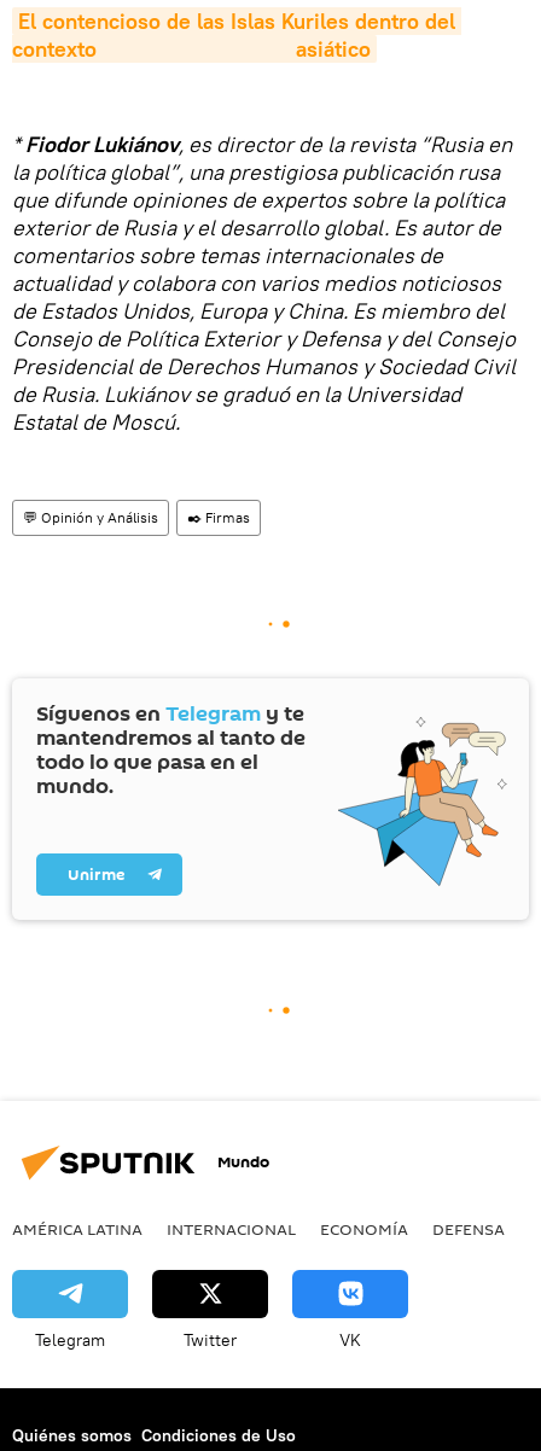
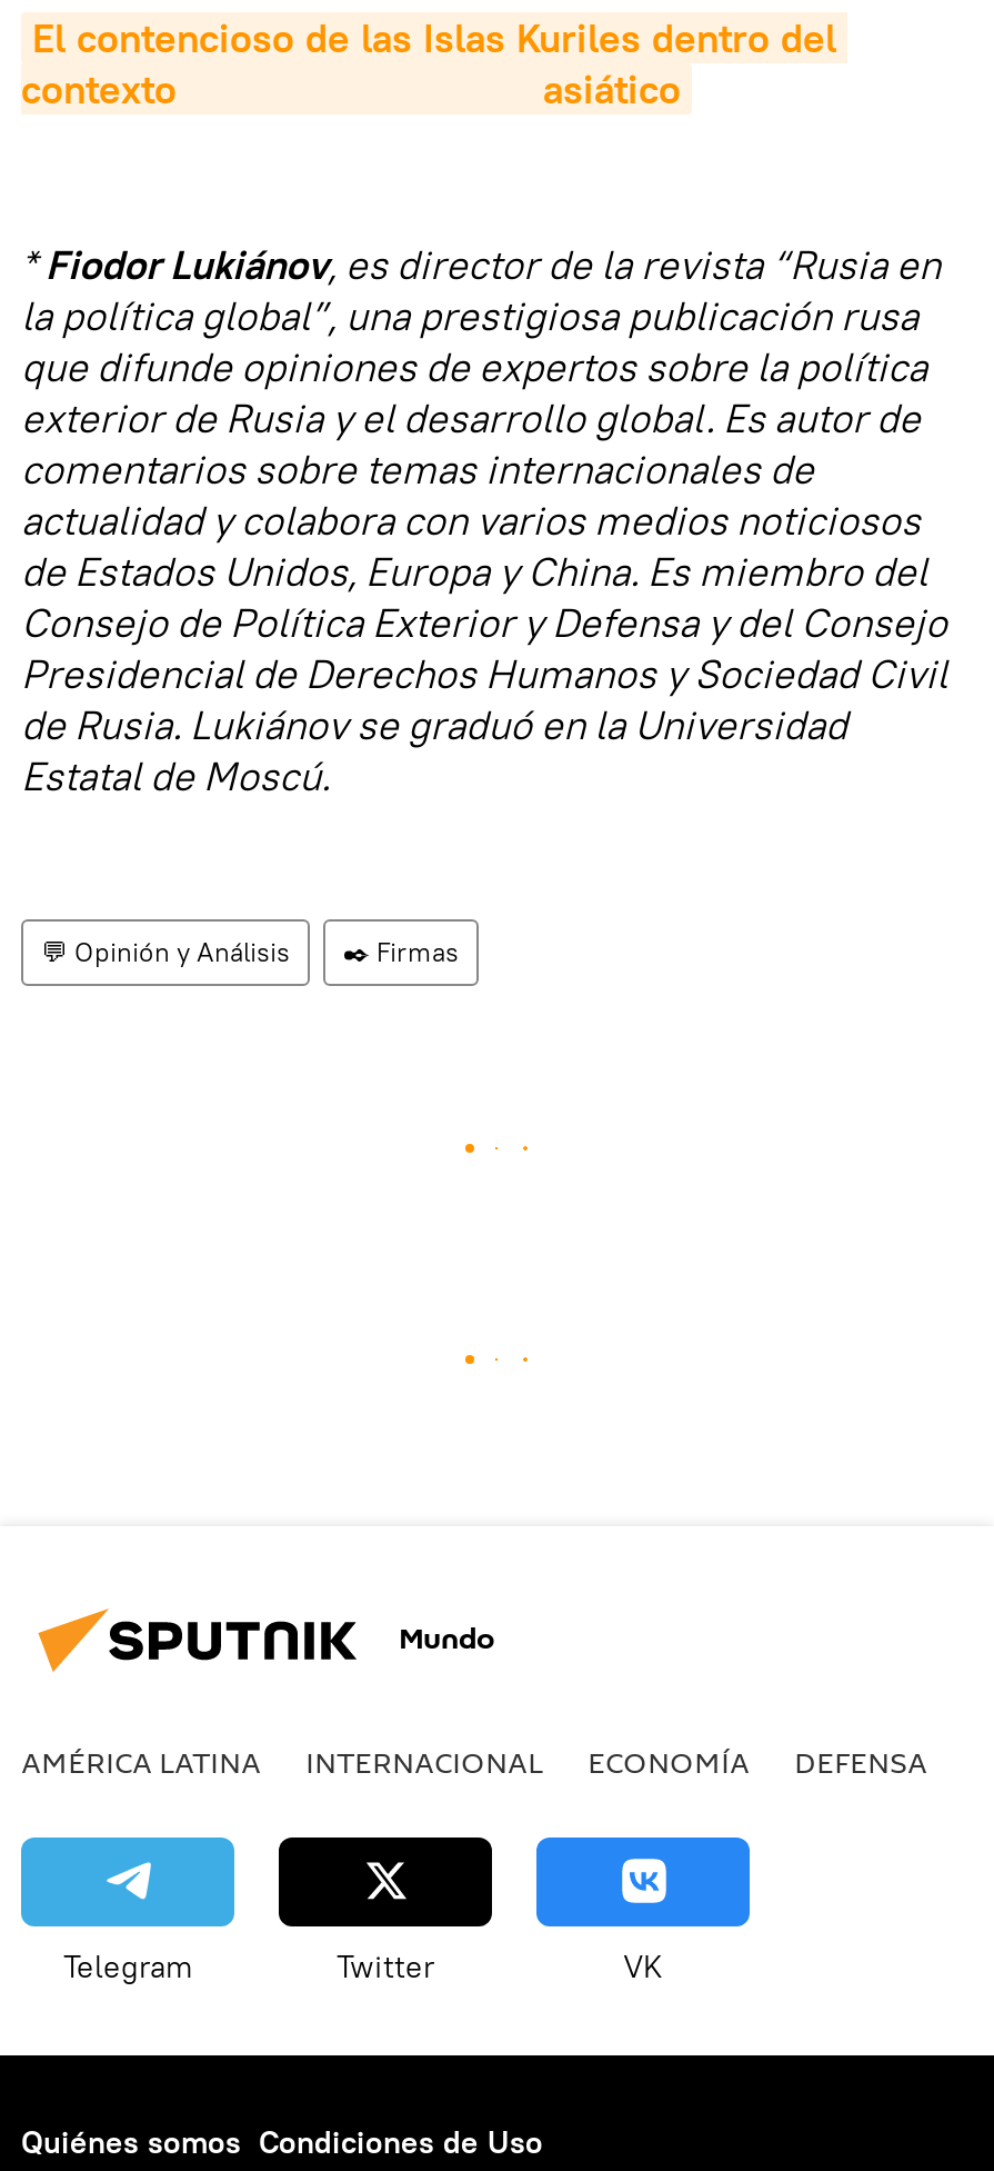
- [image]
- Síguenos en Telegram y te
- mantendremos al tanto de
- todo lo que pasa en el
- mundo.
- Unirme
